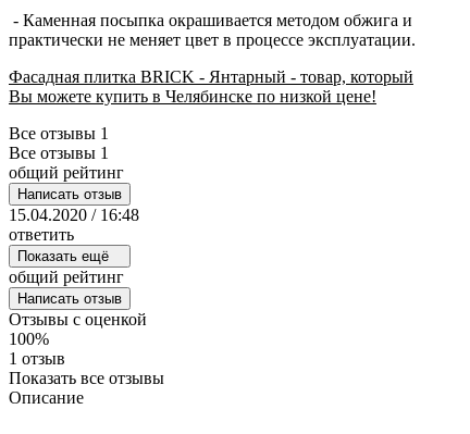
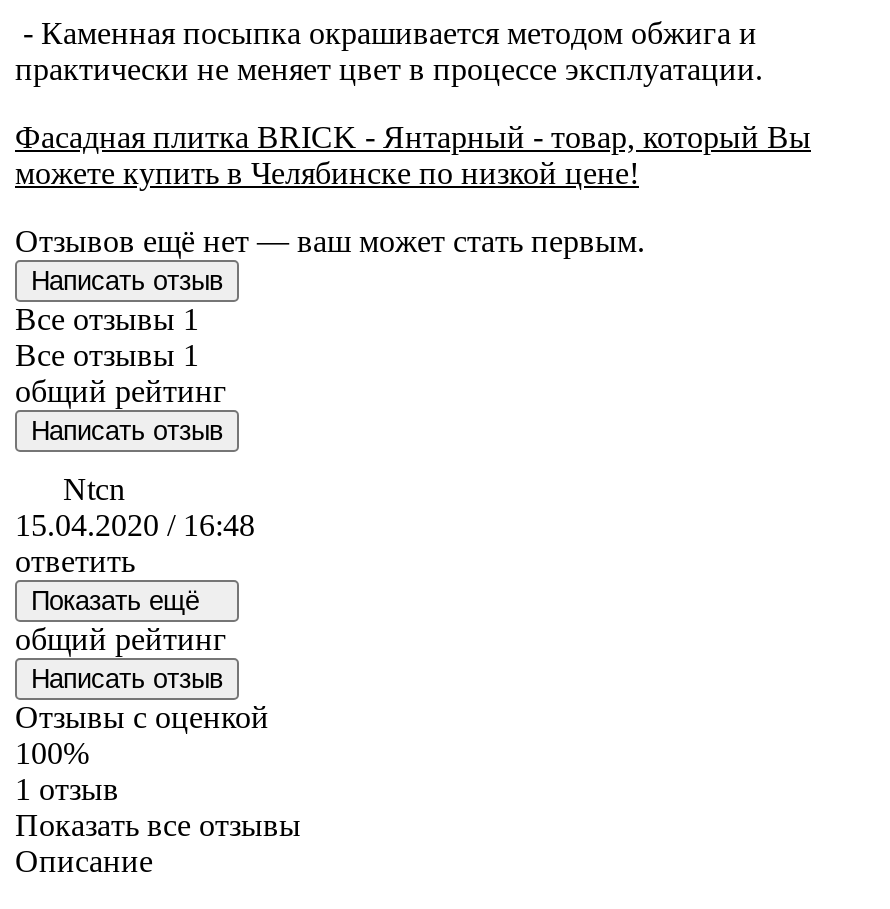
- Фасадная плитка BRICK - Янтарный - товар, который
- Вы можете купить в Челябинске по низкой цене!
+ Фасадная плитка BRICK - Янтарный - товар, который Вы
+ можете купить в Челябинске по низкой цене!
+ Отзывов ещё нет — ваш может стать первым.
+ Написать отзыв

+ Ntcn
